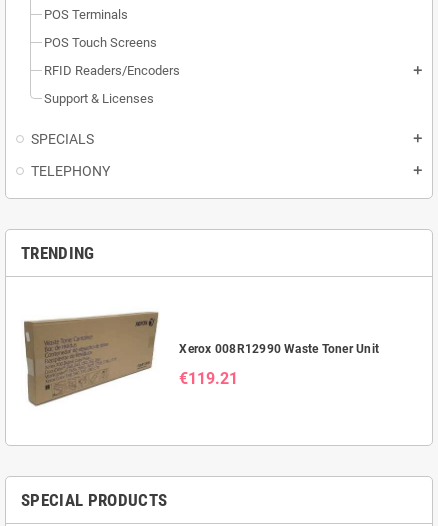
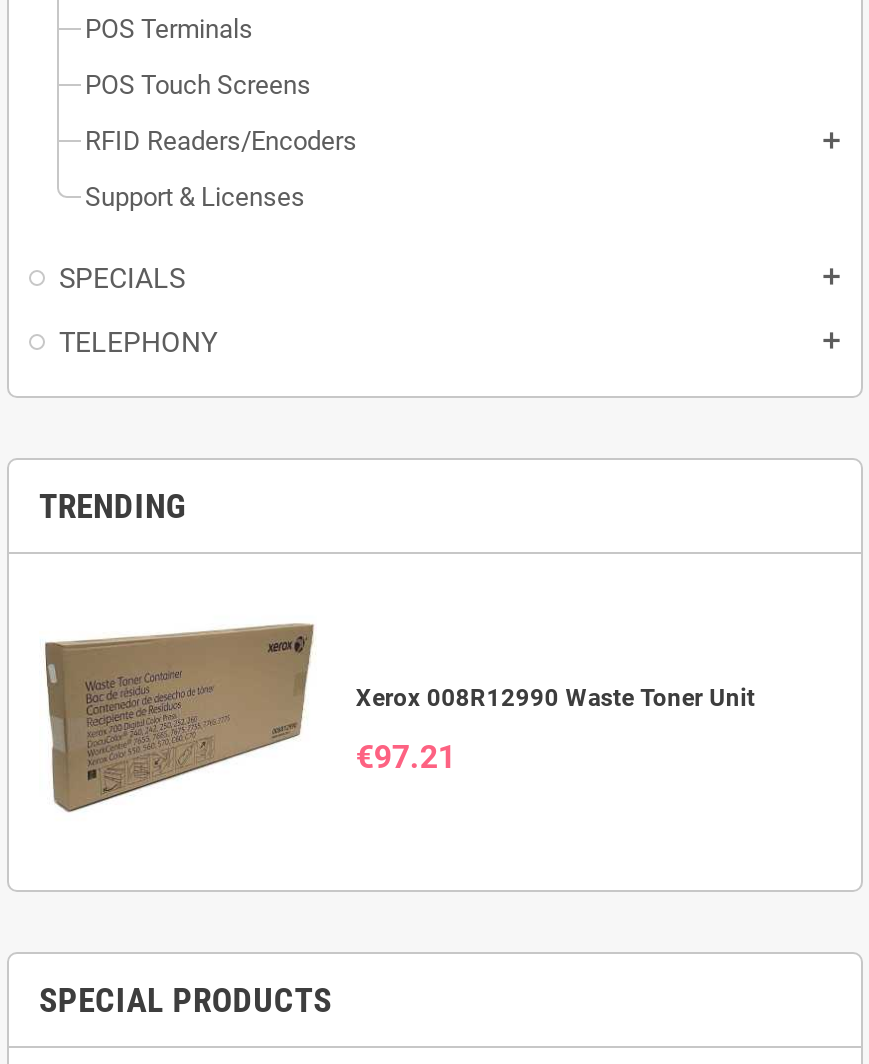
- €119.21
+ €97.21
